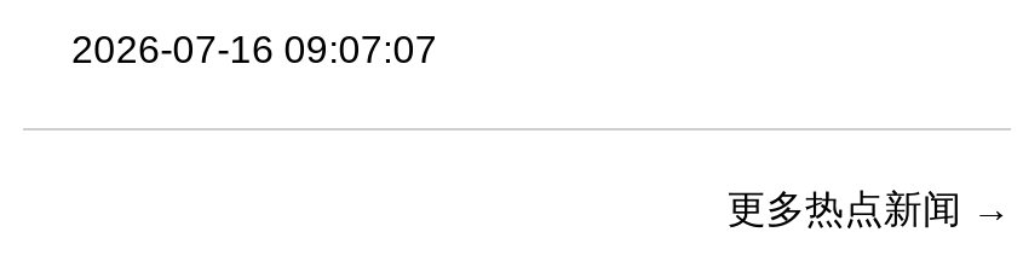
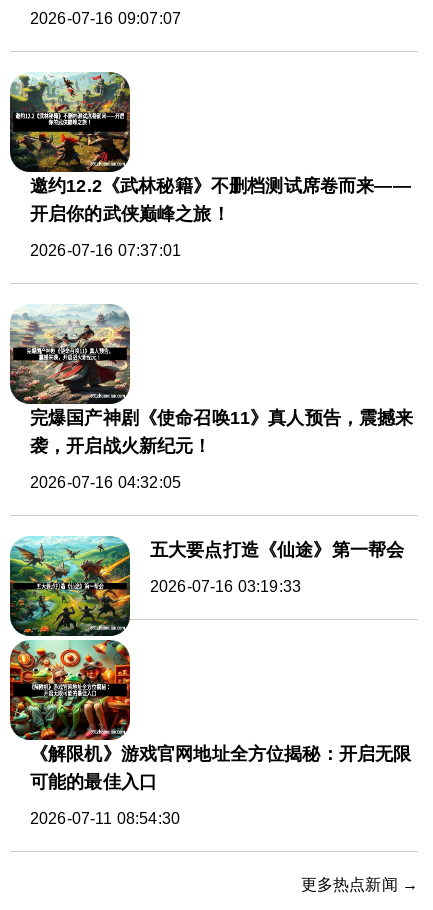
+ [image]
+ 邀约12.2《武林秘籍》不删档测试席卷而来——
+ 开启你的武侠巅峰之旅！
+ 2026-07-16 07:37:01

+ [image]
+ 完爆国产神剧《使命召唤11》真人预告，震撼来
+ 袭，开启战火新纪元！
+ 2026-07-16 04:32:05
+ 五大要点打造《仙途》第一帮会
+ 2026-07-16 03:19:33

+ [image]
+ 《解限机》游戏官网地址全方位揭秘：开启无限
+ 可能的最佳入口
+ 2026-07-11 08:54:30
